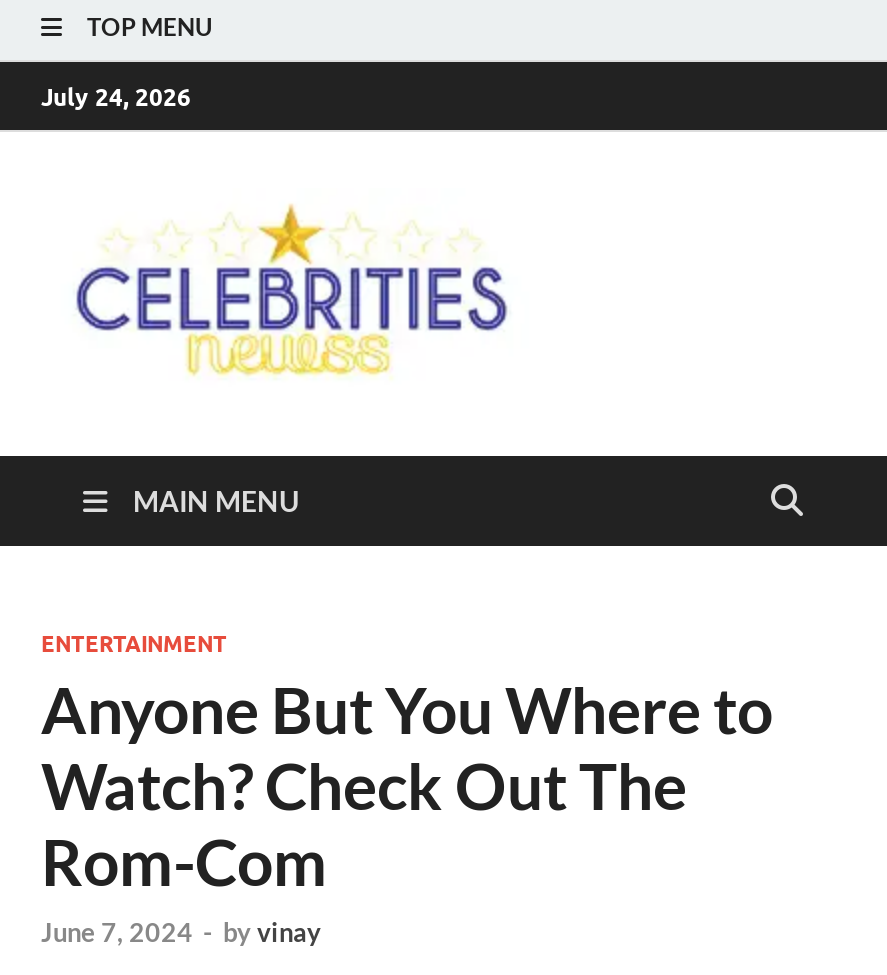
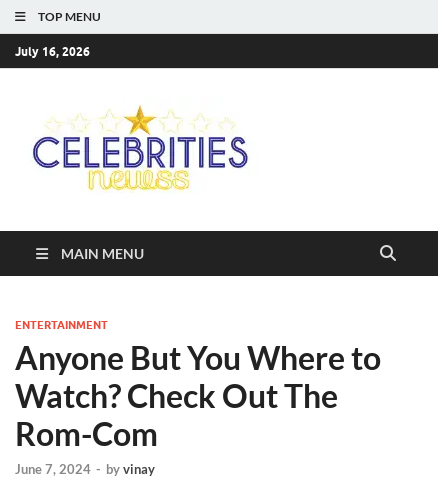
- July 24, 2026
+ July 16, 2026
